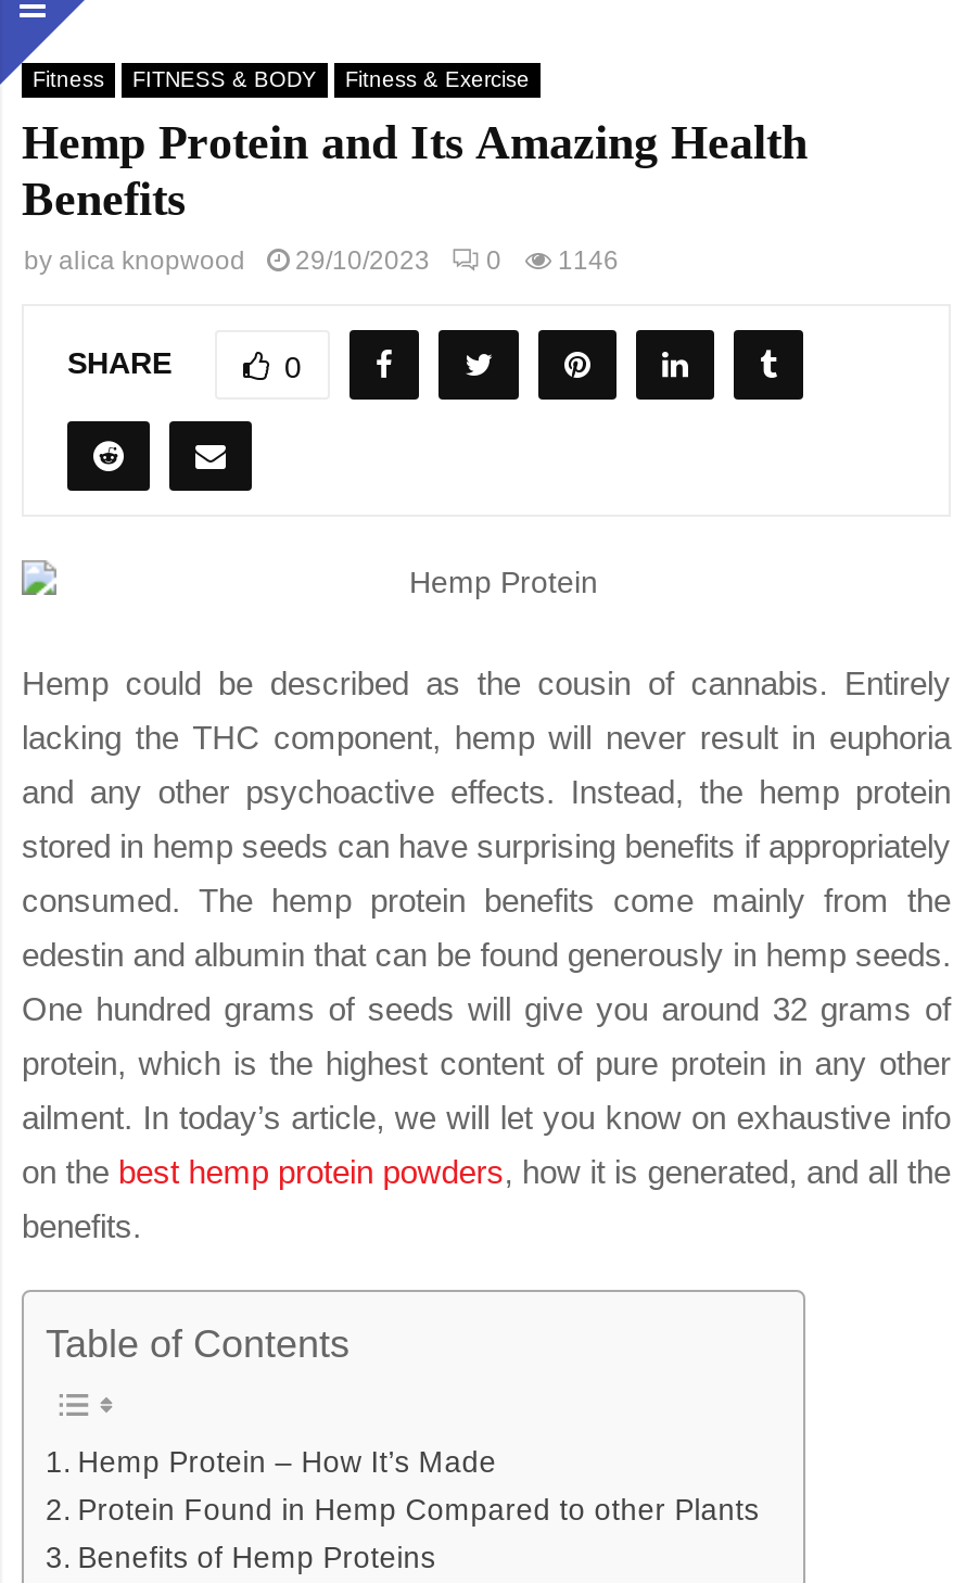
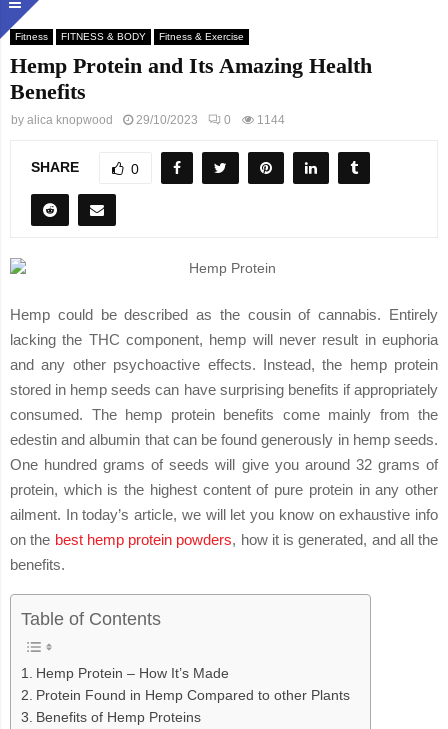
- by alica knopwood 29/10/2023 0 1146
+ by alica knopwood 29/10/2023 0 1144
